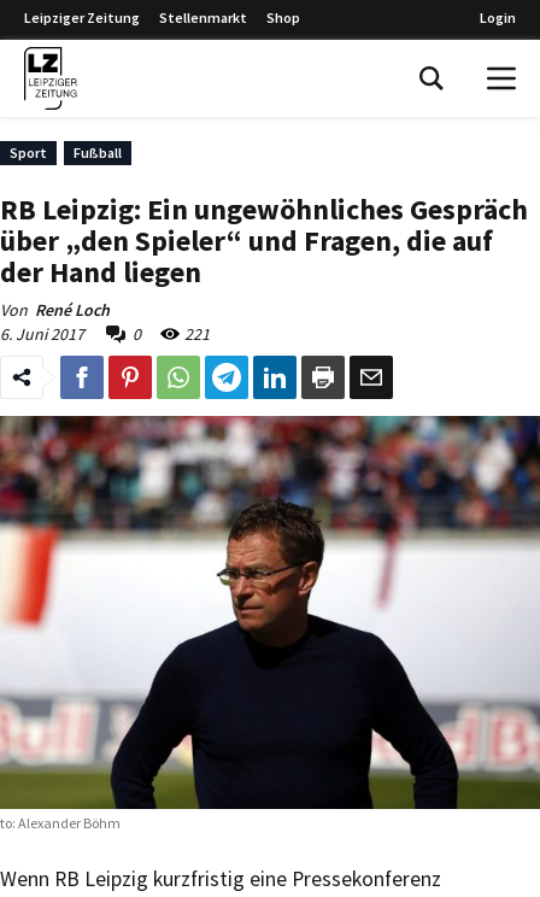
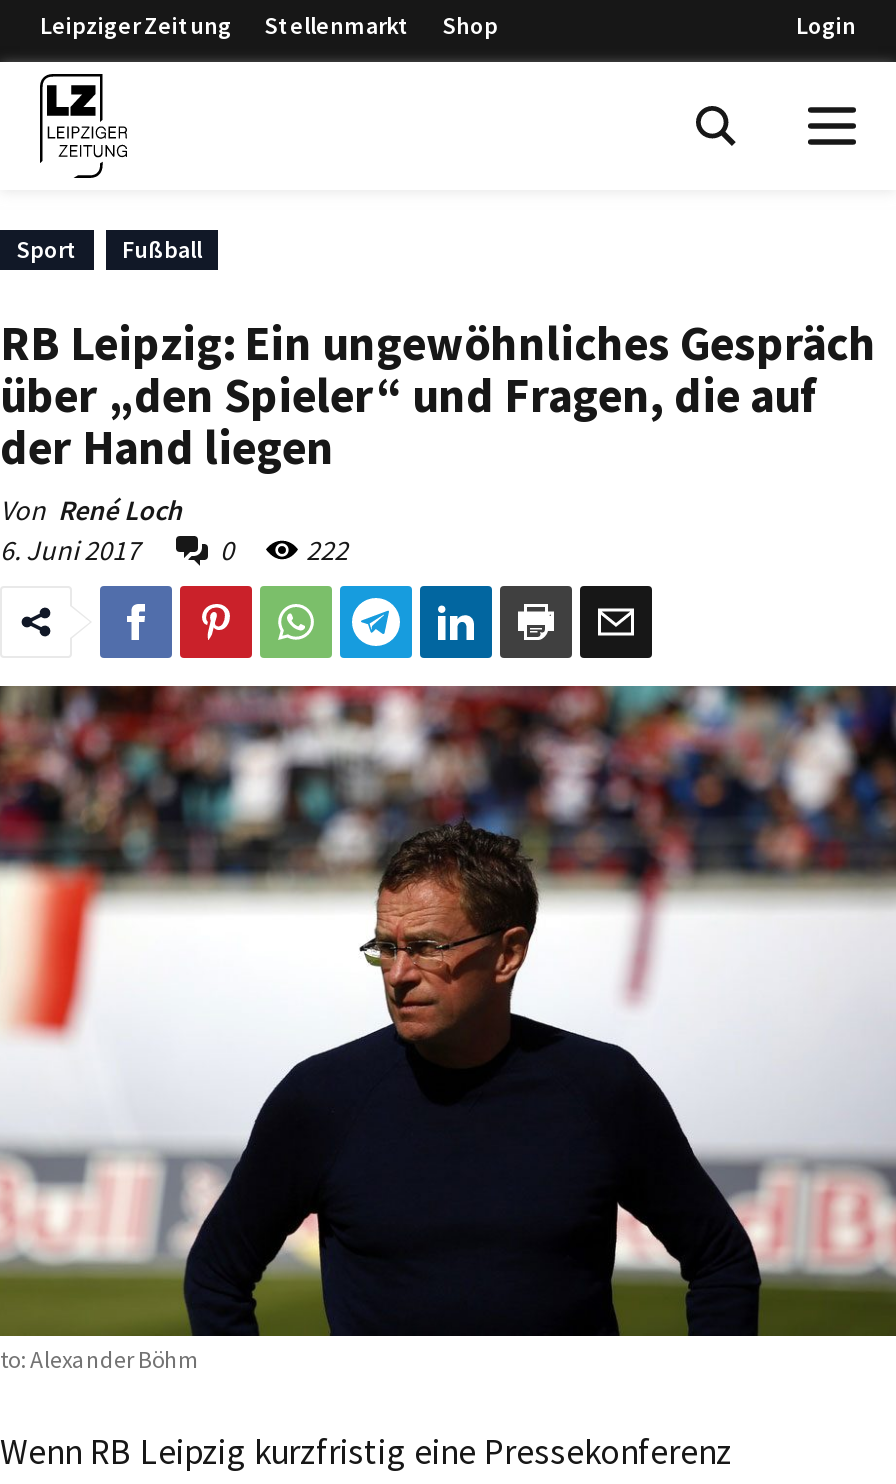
- 0 221
+ 0 222
